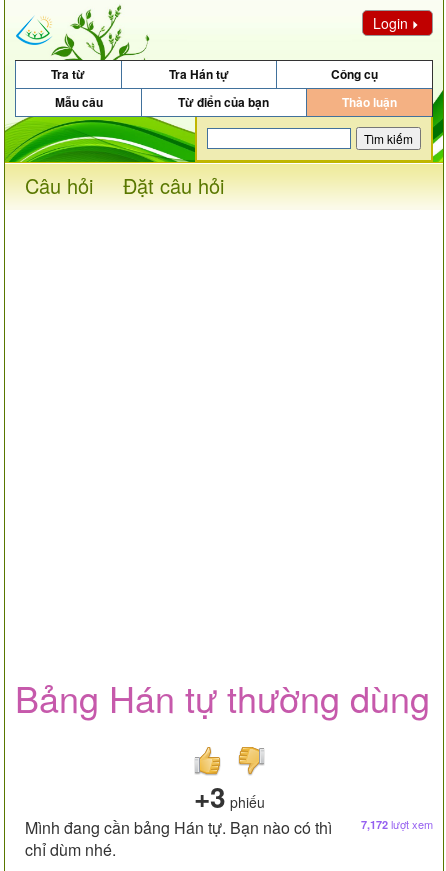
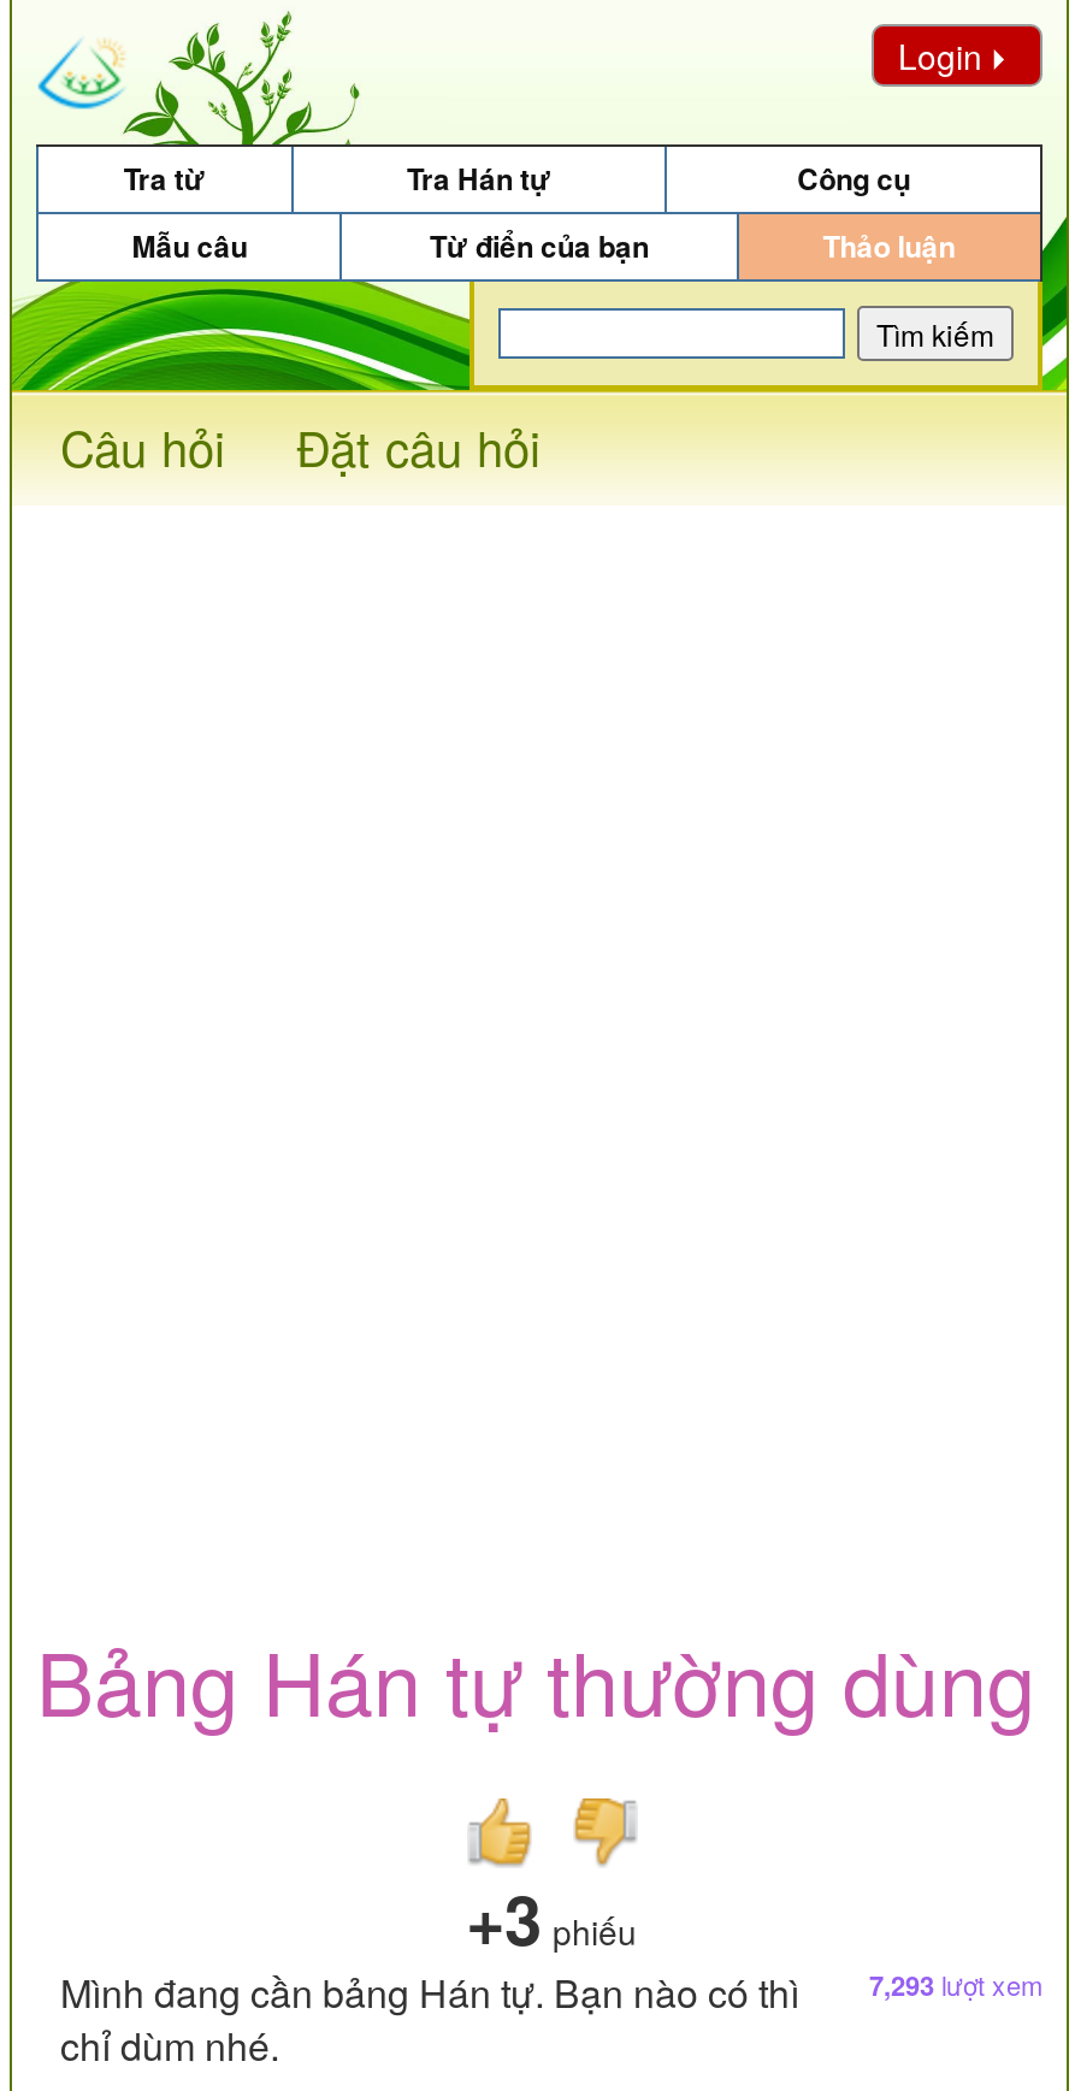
- Mình đang cần bảng Hán tự. Bạn nào có thì 7,172 lượt xem
+ Mình đang cần bảng Hán tự. Bạn nào có thì 7,293 lượt xem
